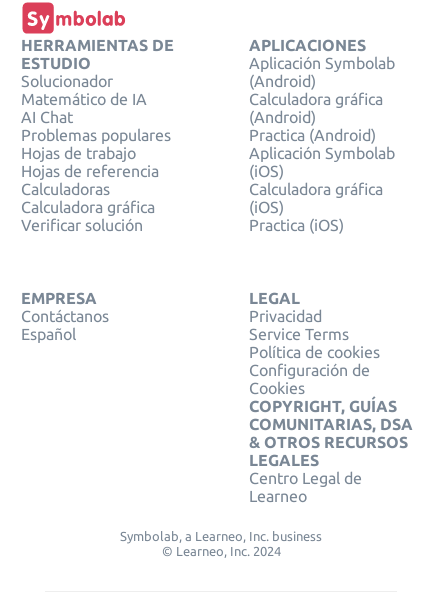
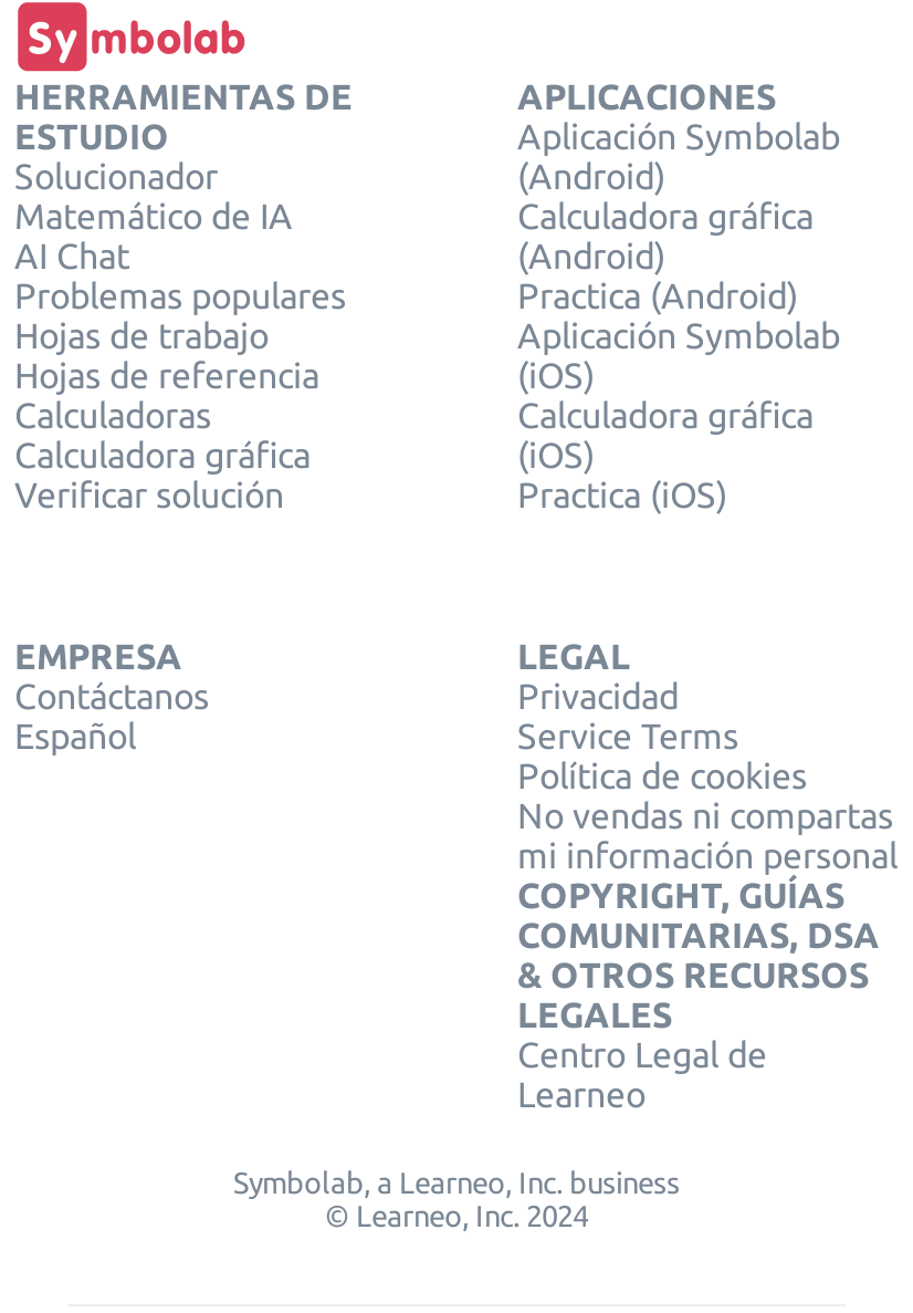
- Configuración de
- Cookies
+ No vendas ni compartas
+ mi información personal
